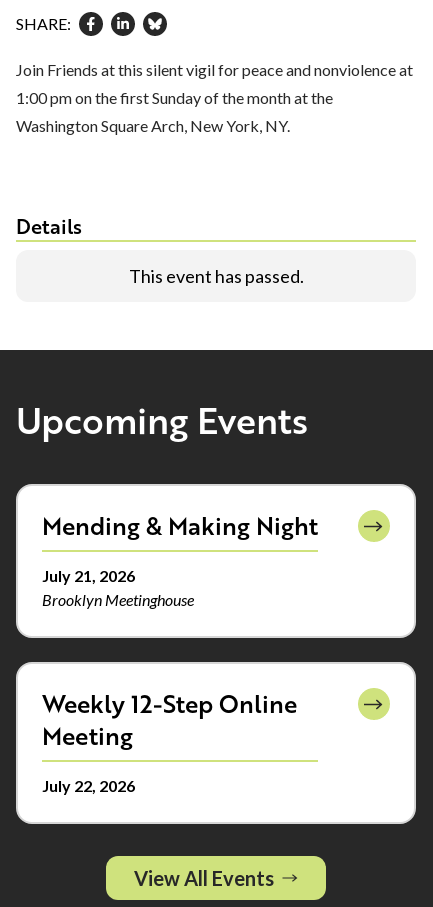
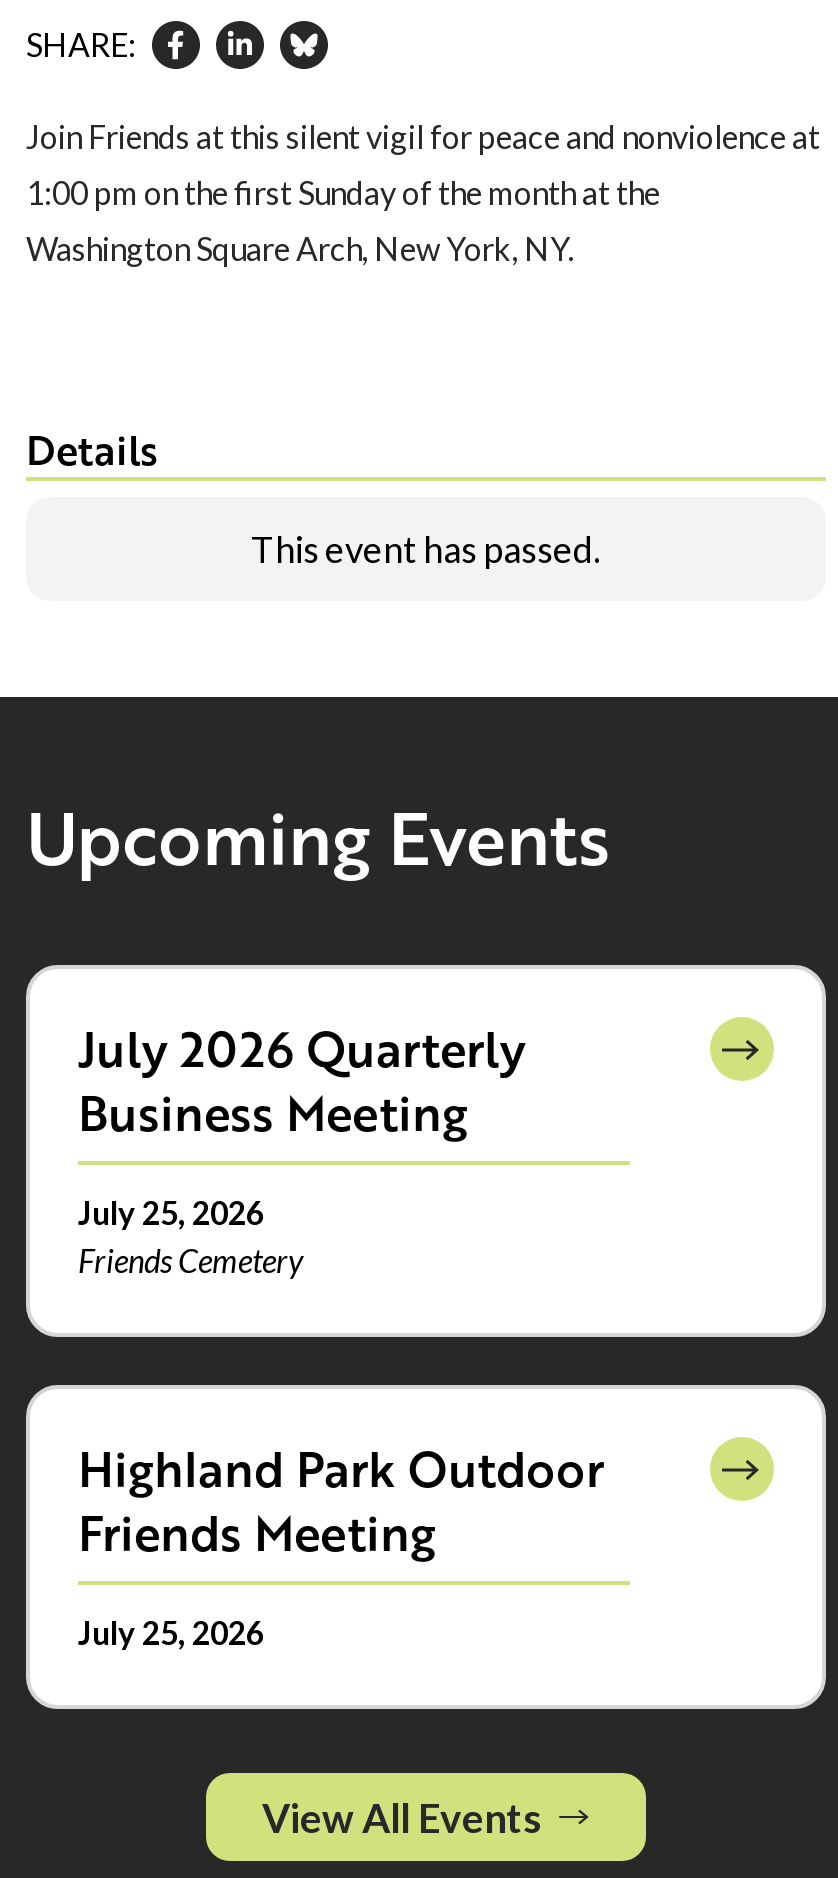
- Mending & Making Night
+ July 2026 Quarterly
+ Business Meeting

- July 21, 2026
- Brooklyn Meetinghouse
+ July 25, 2026
+ Friends Cemetery

- Weekly 12-Step Online
- Meeting
+ Highland Park Outdoor
+ Friends Meeting

- July 22, 2026
+ July 25, 2026
